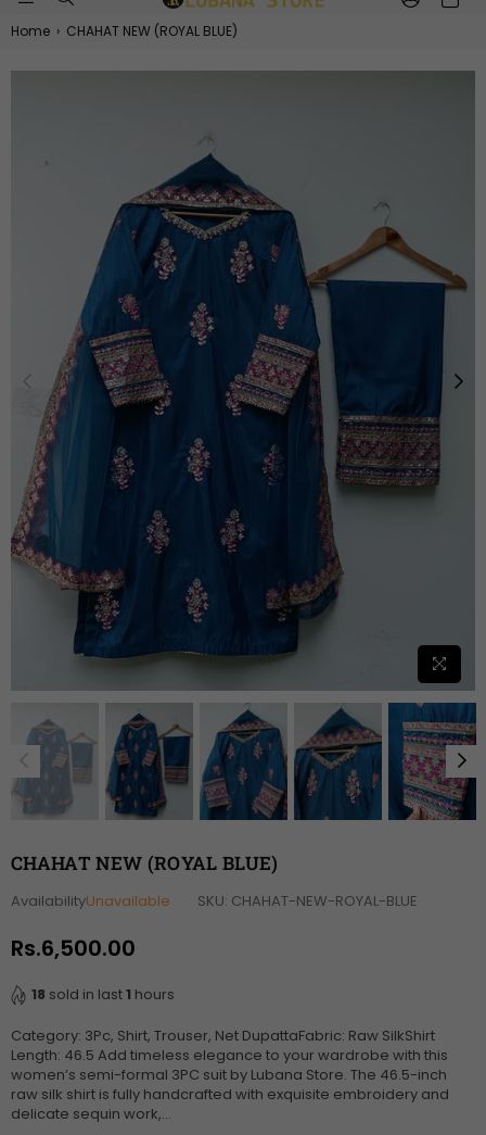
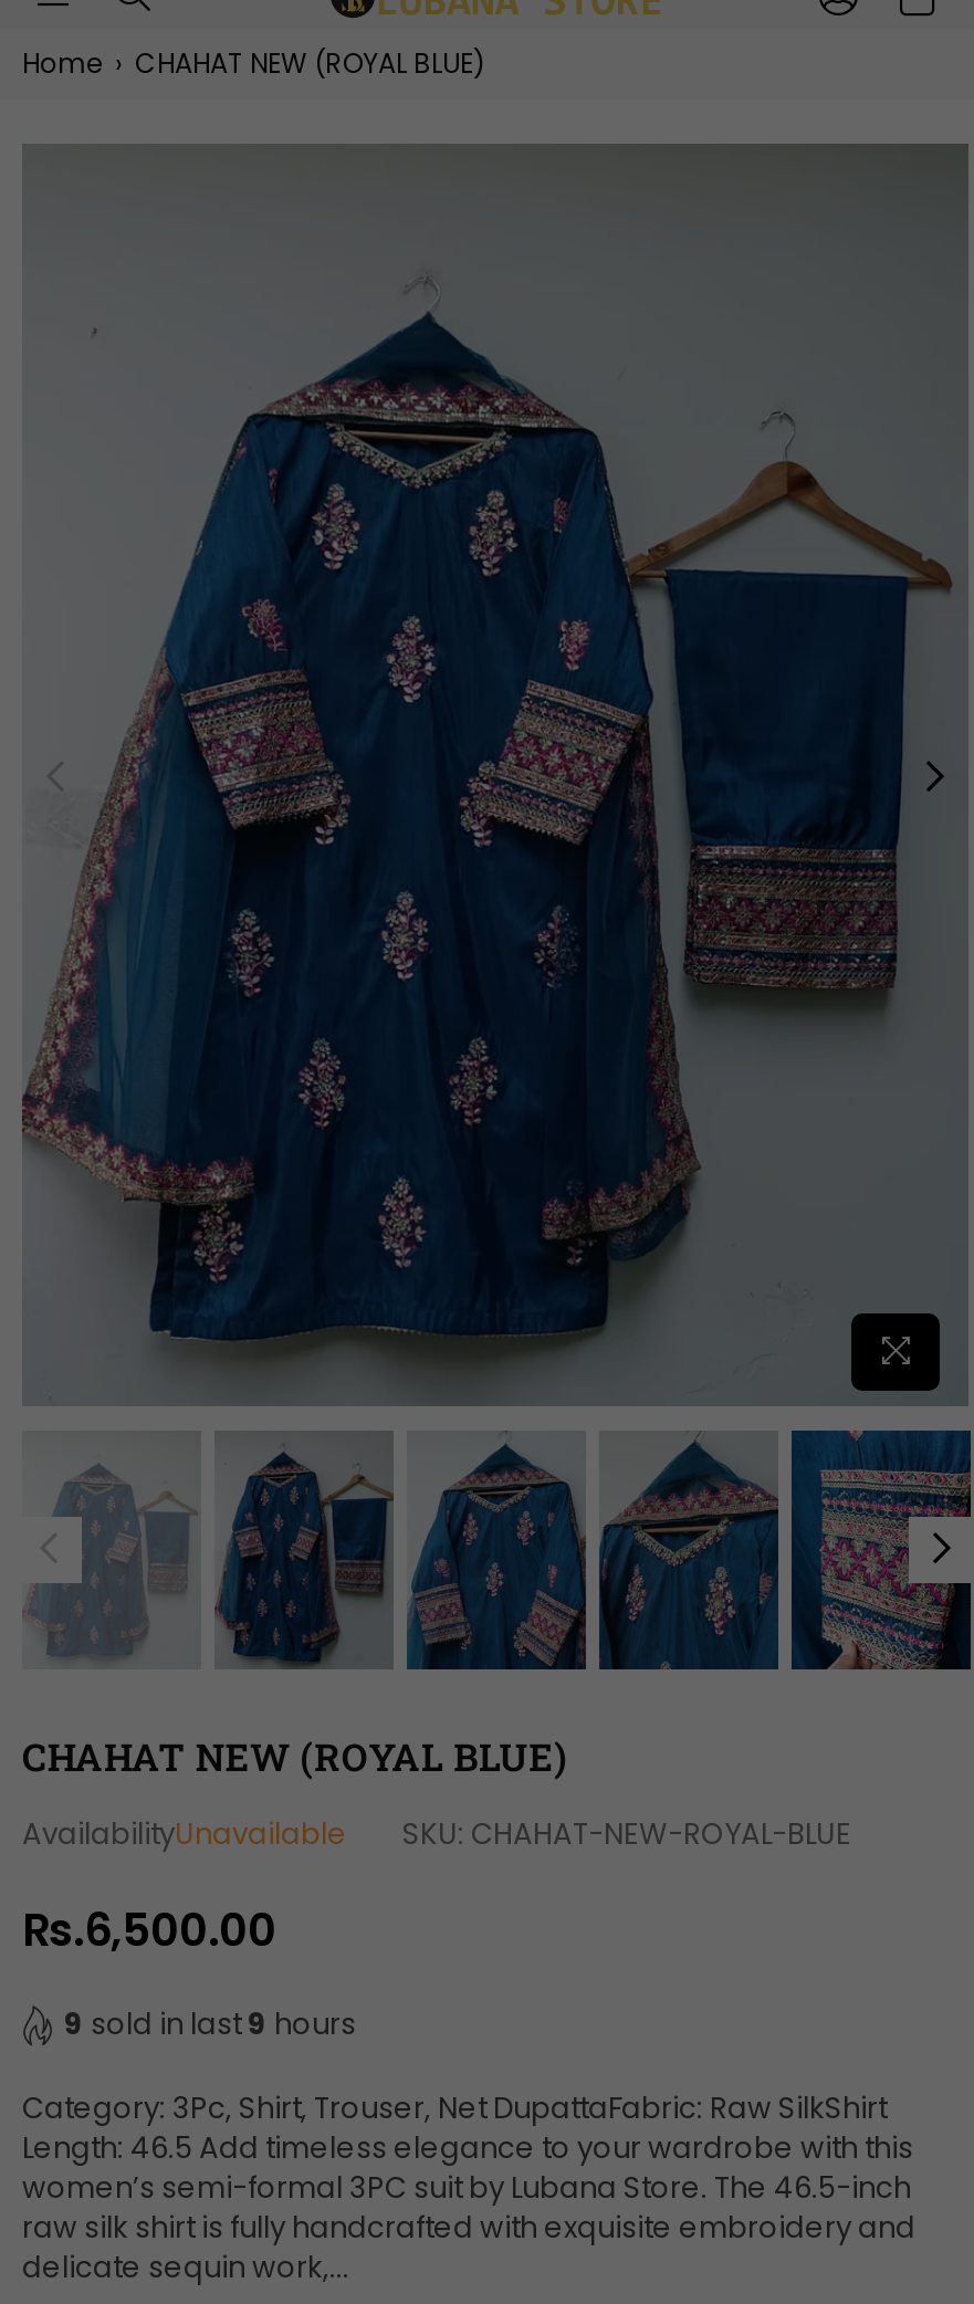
- 18 sold in last1 hours
+ 9 sold in last9 hours
